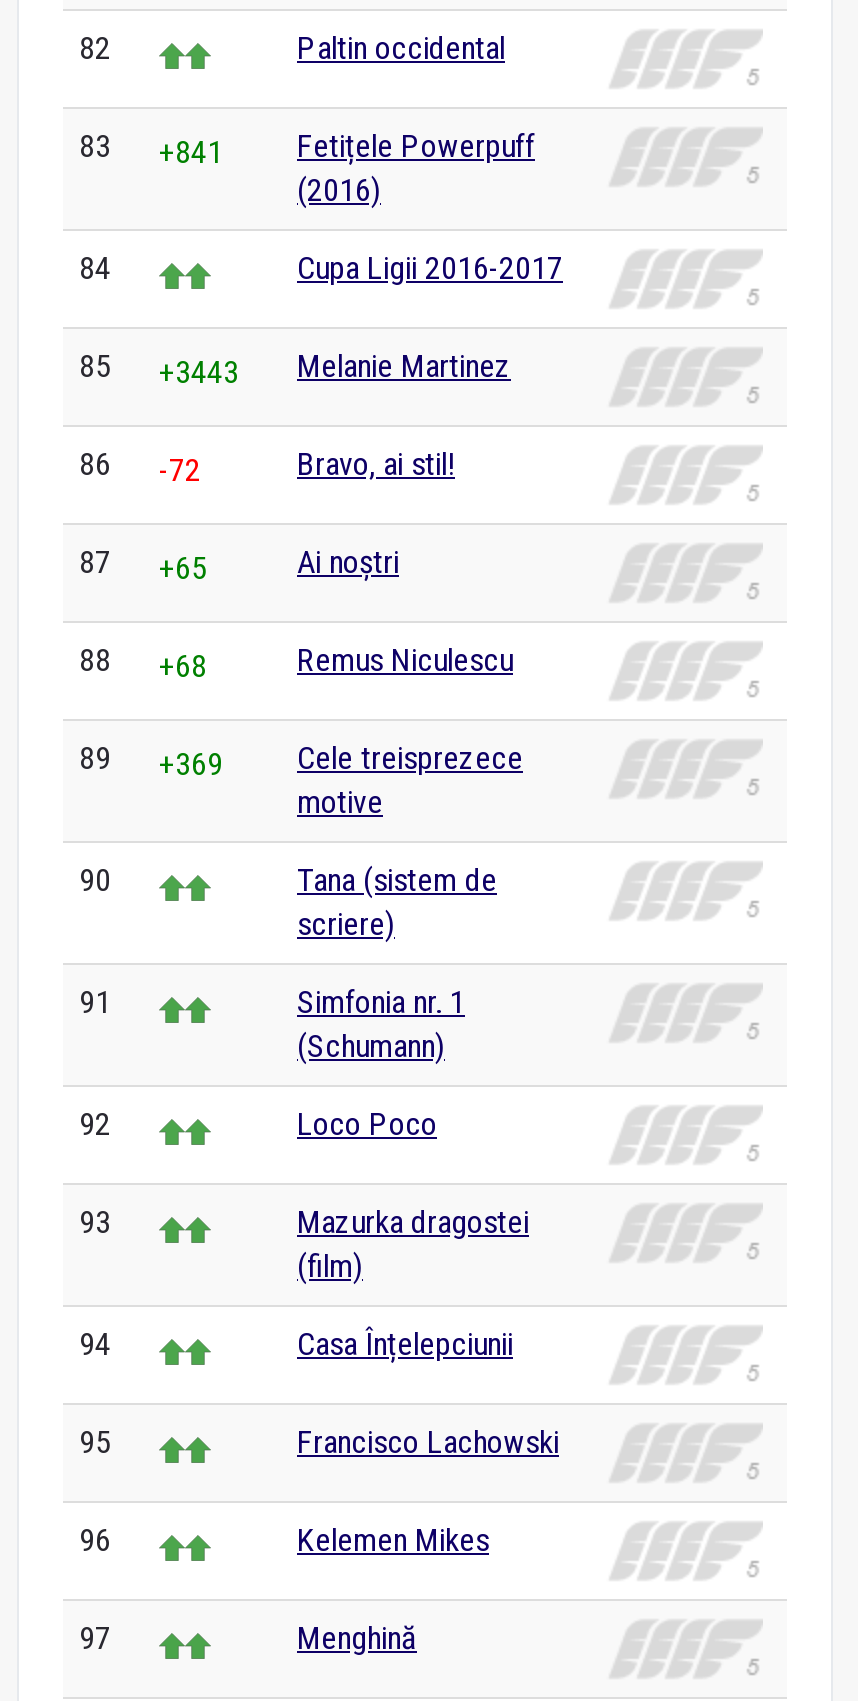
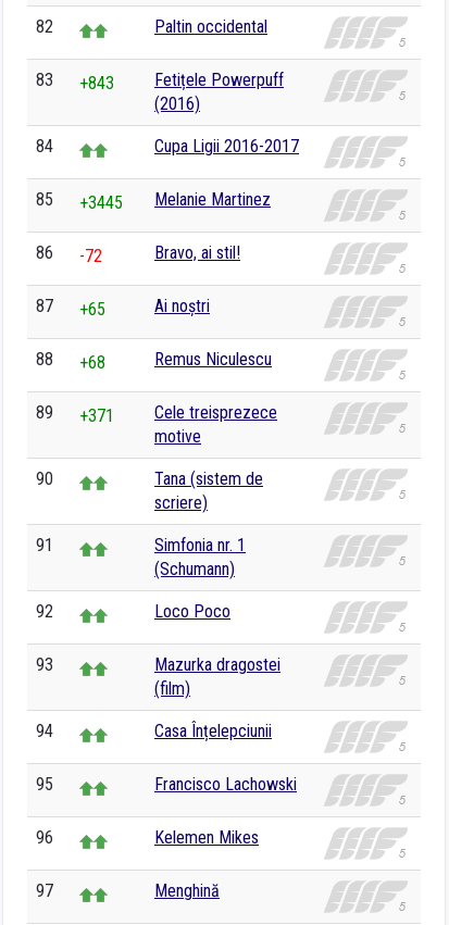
- 83 +841 Fetițele Powerpuff
+ 83 +843 Fetițele Powerpuff

- 85 +3443 Melanie Martinez
+ 85 +3445 Melanie Martinez

- 89 +369 Cele treisprezece
+ 89 +371 Cele treisprezece
